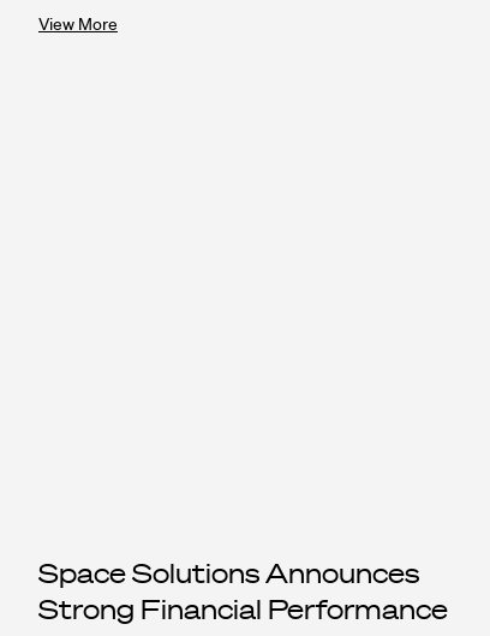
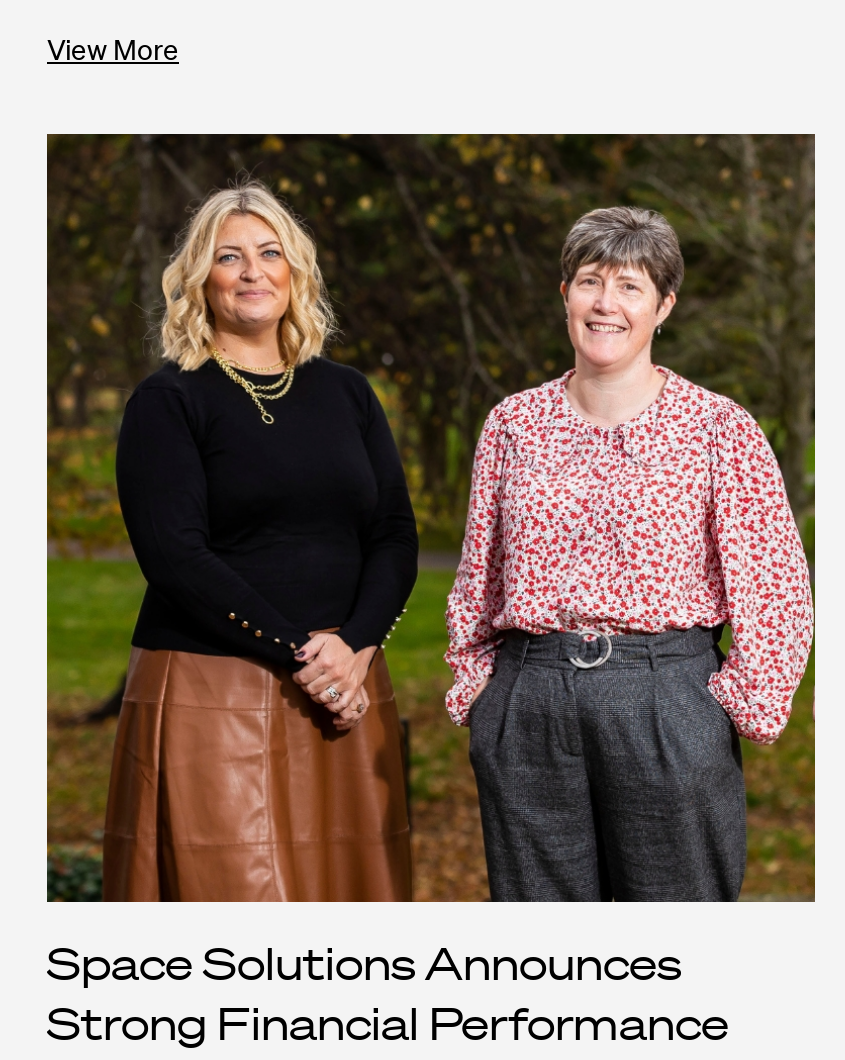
+ [image]
